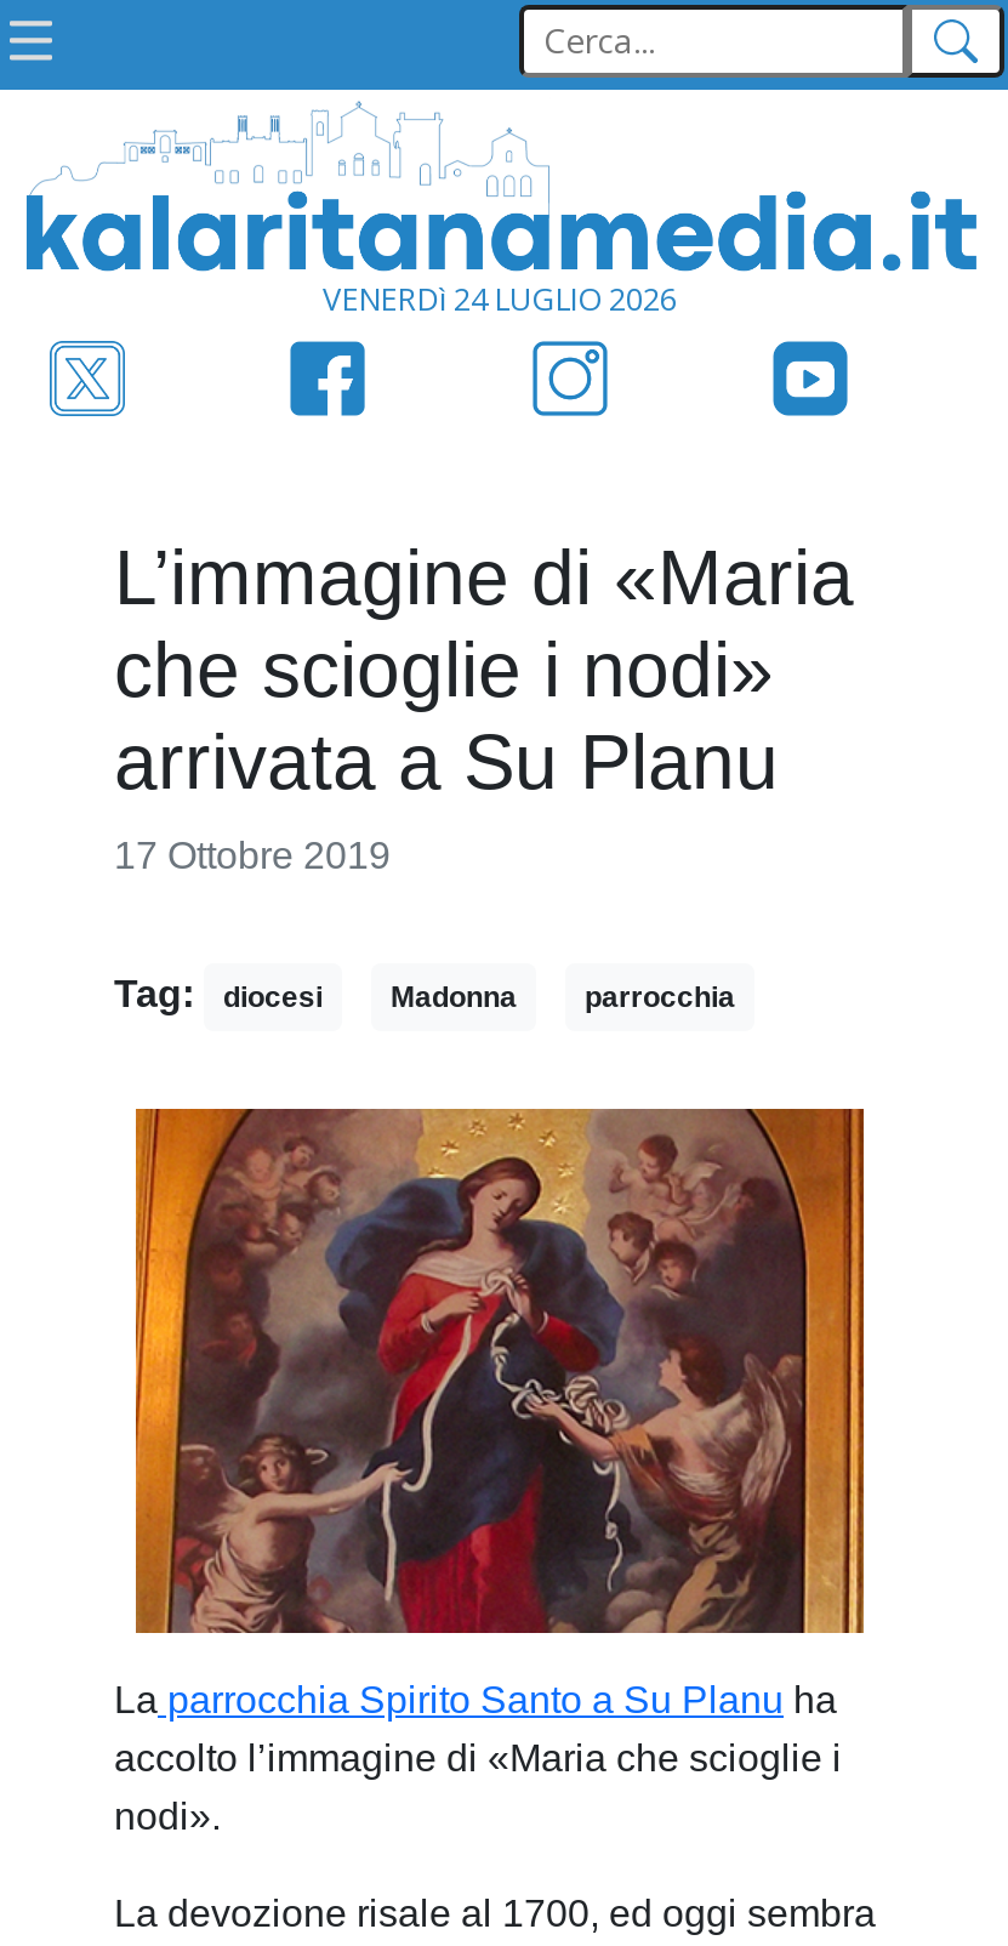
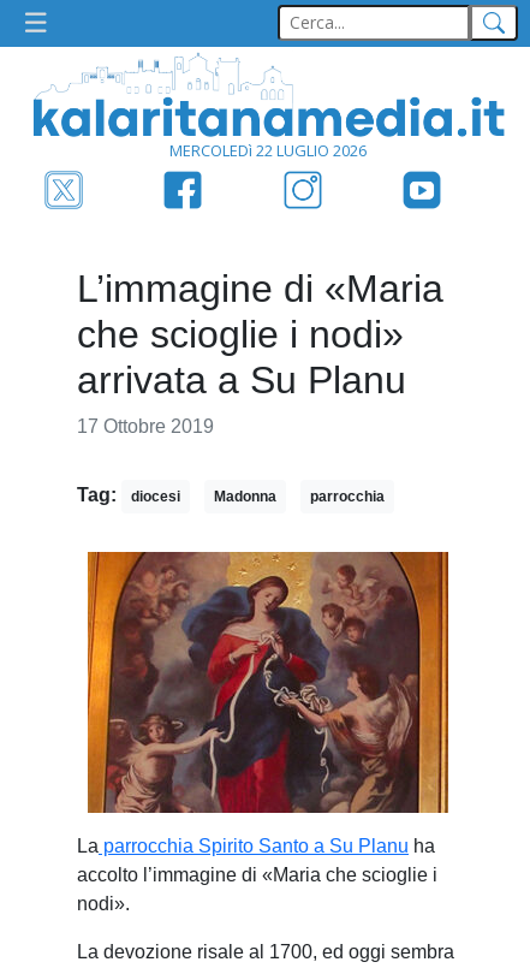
- VENERDì 24 LUGLIO 2026
+ MERCOLEDì 22 LUGLIO 2026
